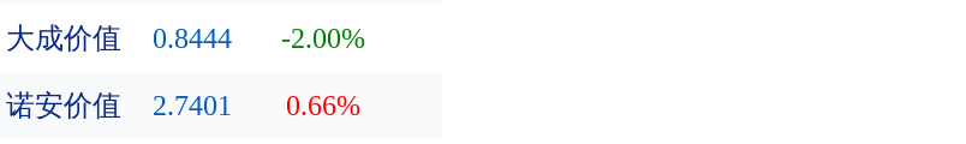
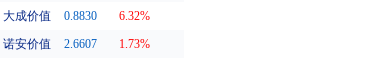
- 0.8444
+ 0.8830

- -2.00%
+ 6.32%

- 2.7401
+ 2.6607

- 0.66%
+ 1.73%
